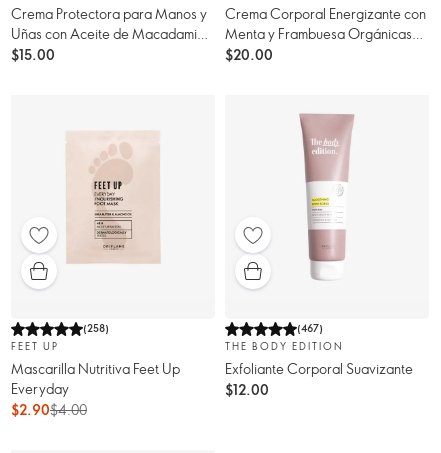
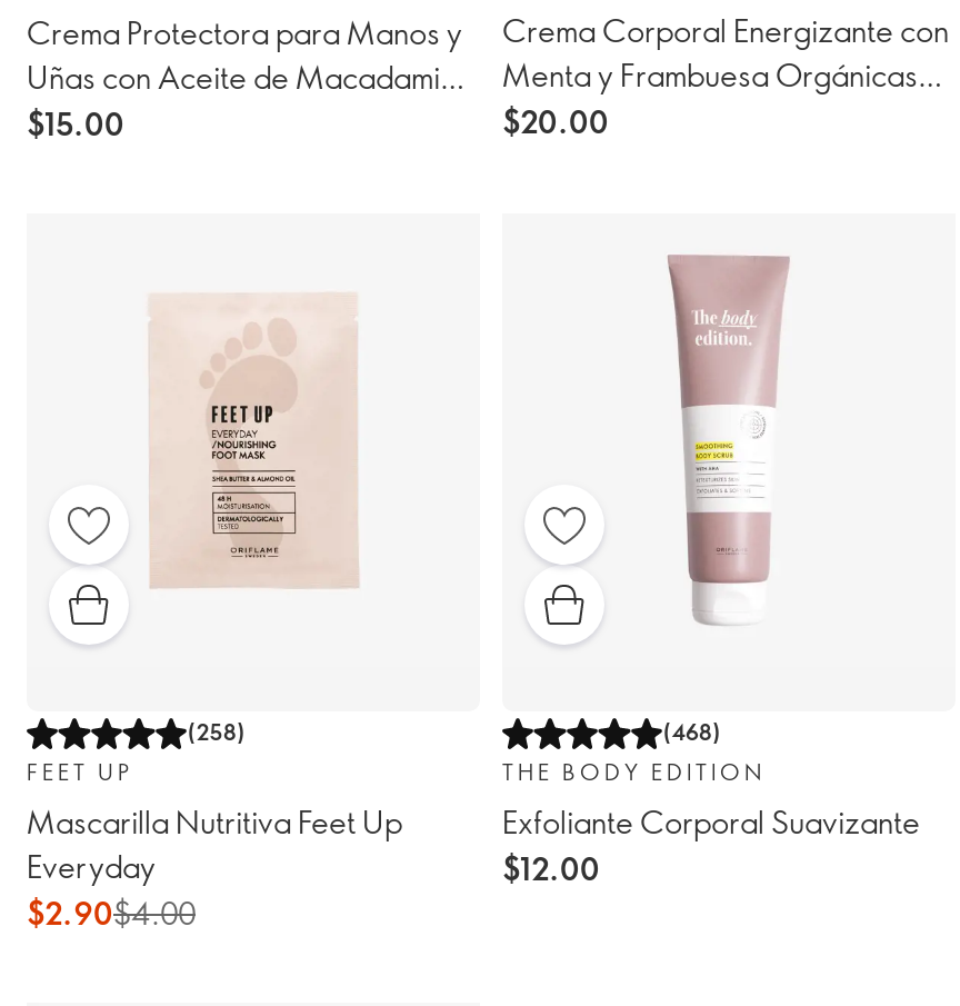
- (467)
+ (468)
